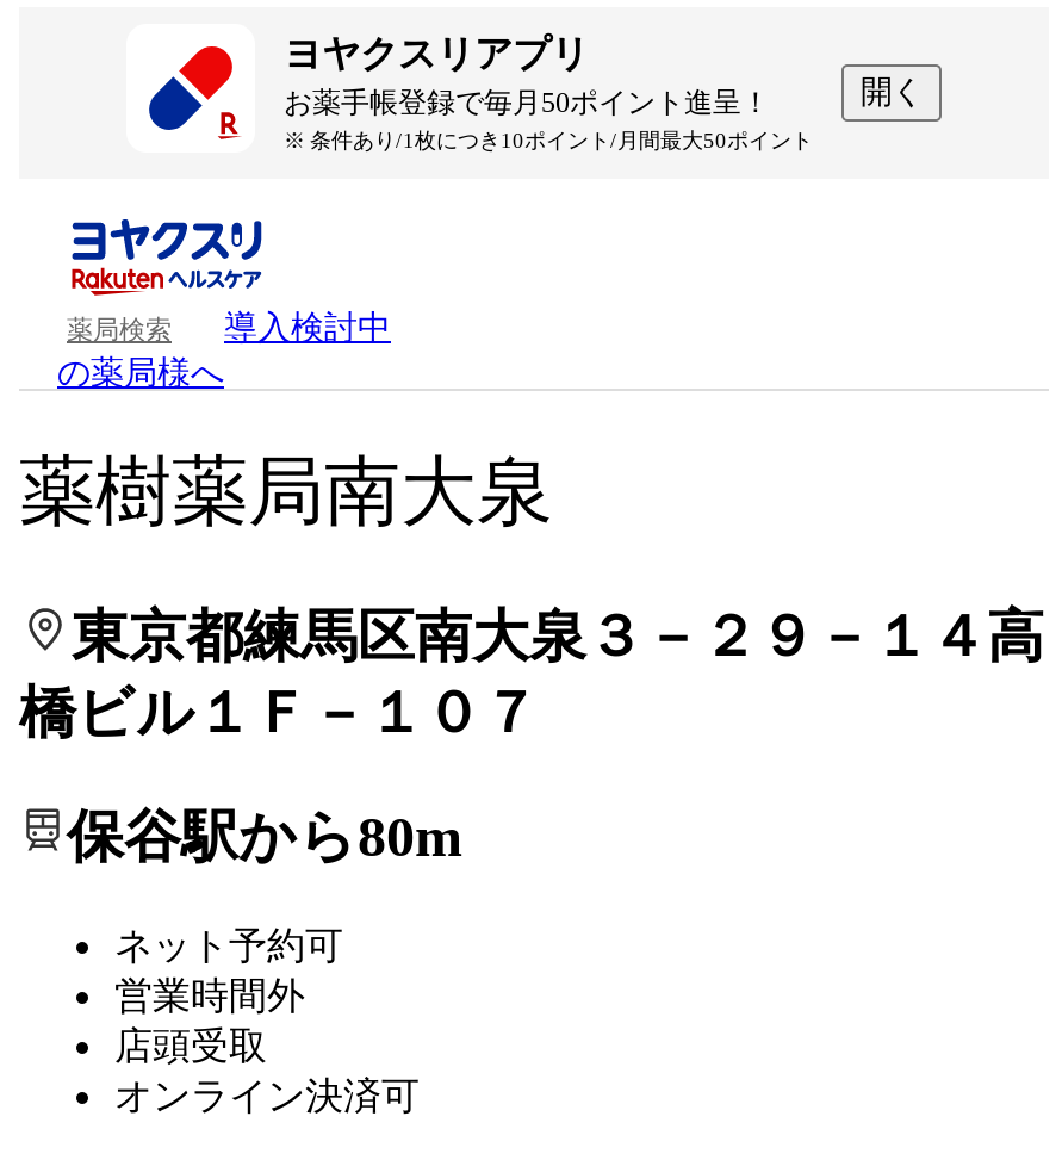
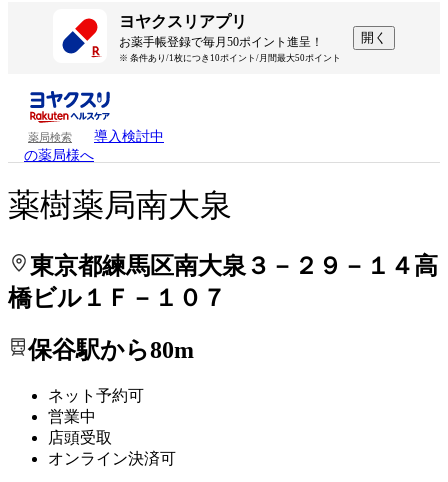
- 営業時間外
+ 営業中
